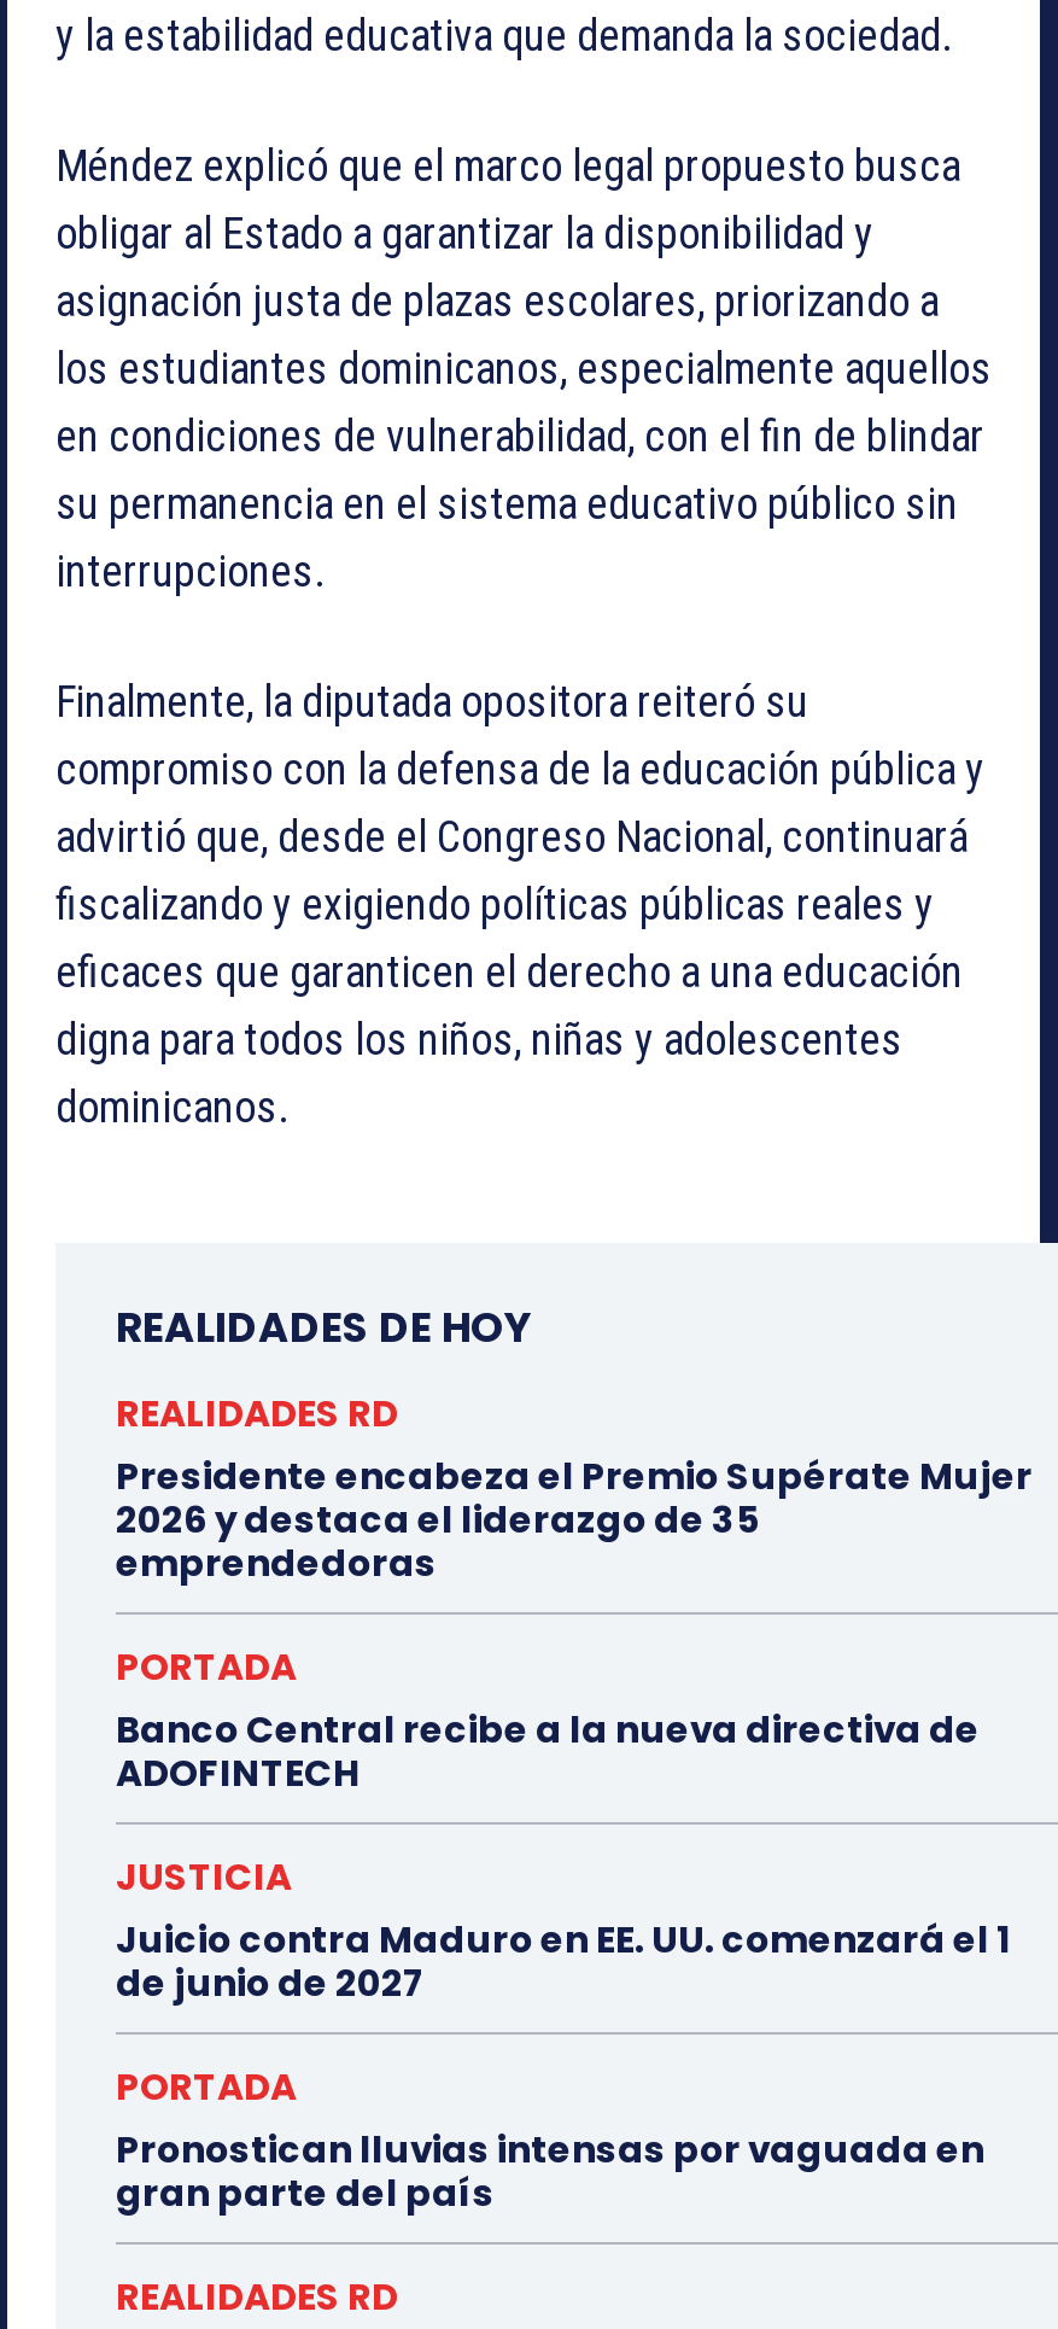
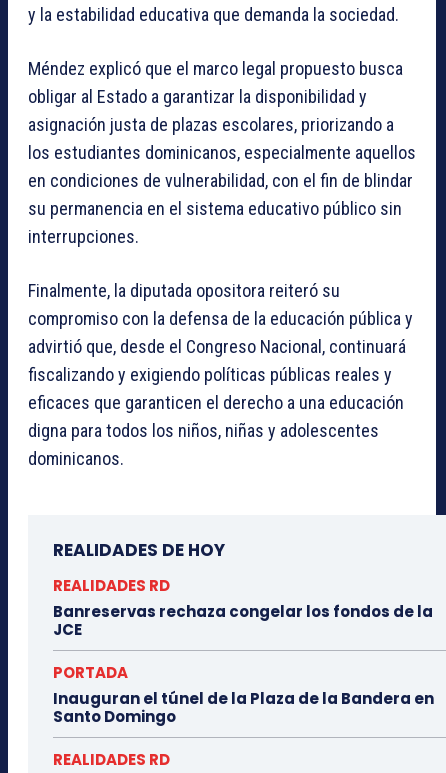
- Presidente encabeza el Premio Supérate Mujer
- 2026 y destaca el liderazgo de 35
- emprendedoras
+ Banreservas rechaza congelar los fondos de la
+ JCE

- Banco Central recibe a la nueva directiva de
- ADOFINTECH
- JUSTICIA
- Juicio contra Maduro en EE. UU. comenzará el 1
- de junio de 2027
- PORTADA
- Pronostican lluvias intensas por vaguada en
- gran parte del país
+ Inauguran el túnel de la Plaza de la Bandera en
+ Santo Domingo
